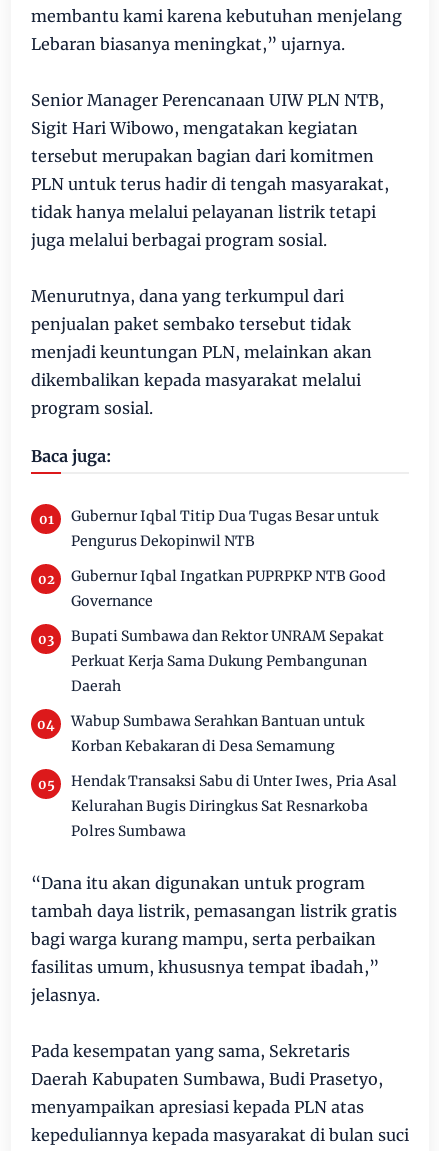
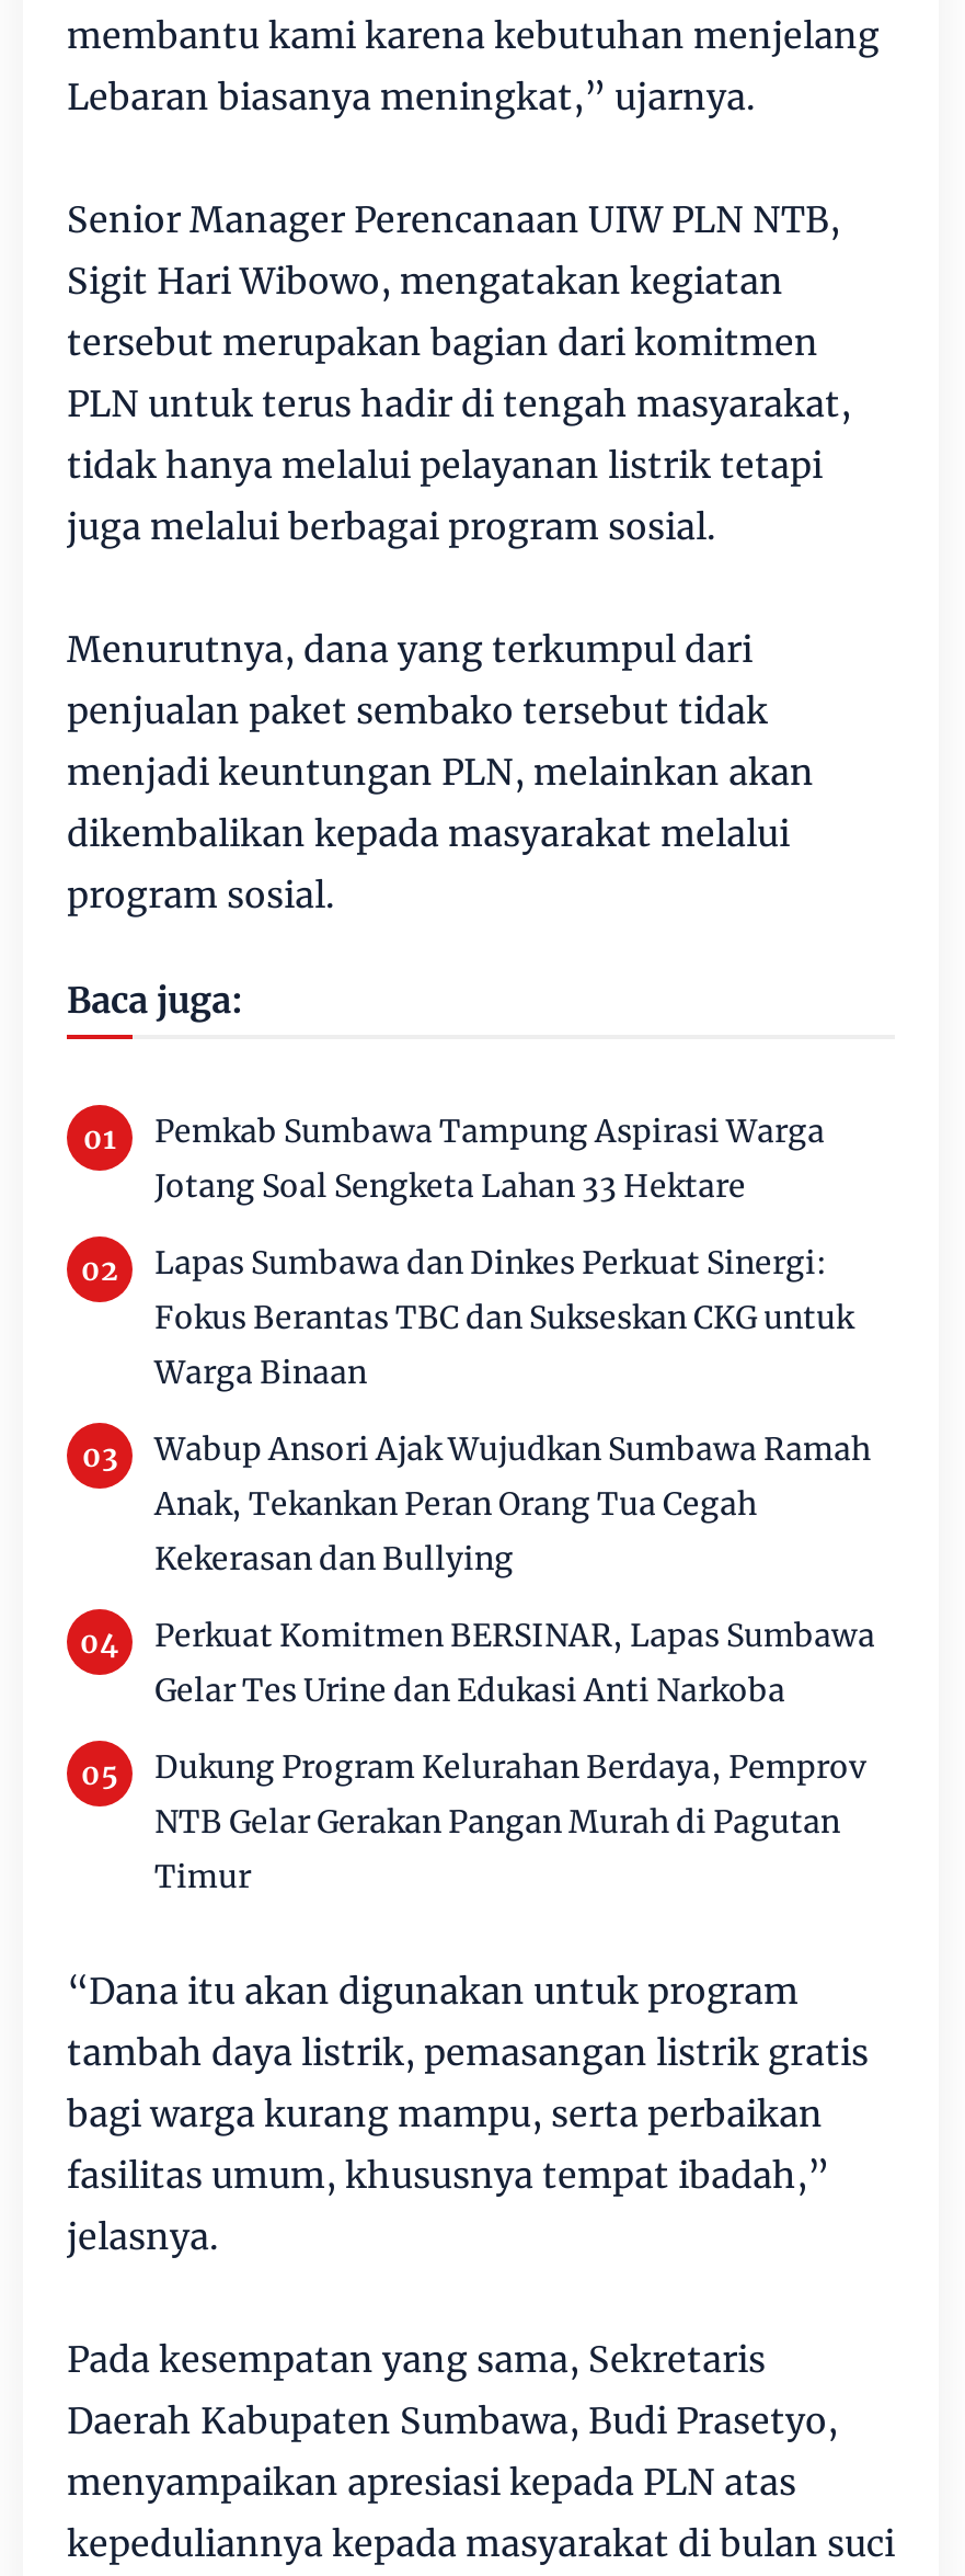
- Gubernur Iqbal Titip Dua Tugas Besar untuk
- Pengurus Dekopinwil NTB
+ Pemkab Sumbawa Tampung Aspirasi Warga
+ Jotang Soal Sengketa Lahan 33 Hektare

- Gubernur Iqbal Ingatkan PUPRPKP NTB Good
- Governance
+ Lapas Sumbawa dan Dinkes Perkuat Sinergi:
+ Fokus Berantas TBC dan Sukseskan CKG untuk
+ Warga Binaan

- Bupati Sumbawa dan Rektor UNRAM Sepakat
- Perkuat Kerja Sama Dukung Pembangunan
- Daerah
+ Wabup Ansori Ajak Wujudkan Sumbawa Ramah
+ Anak, Tekankan Peran Orang Tua Cegah
+ Kekerasan dan Bullying

- Wabup Sumbawa Serahkan Bantuan untuk
- Korban Kebakaran di Desa Semamung
+ Perkuat Komitmen BERSINAR, Lapas Sumbawa
+ Gelar Tes Urine dan Edukasi Anti Narkoba

- Hendak Transaksi Sabu di Unter Iwes, Pria Asal
- Kelurahan Bugis Diringkus Sat Resnarkoba
- Polres Sumbawa
+ Dukung Program Kelurahan Berdaya, Pemprov
+ NTB Gelar Gerakan Pangan Murah di Pagutan
+ Timur
